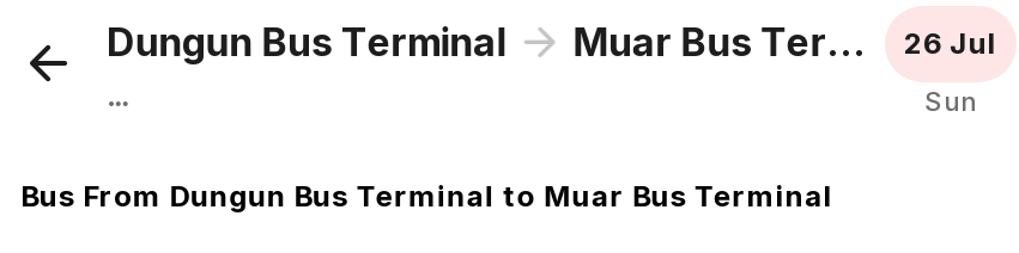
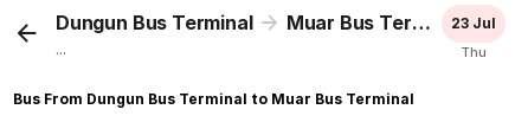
- 26 Jul
+ 23 Jul

- Sun
+ Thu
